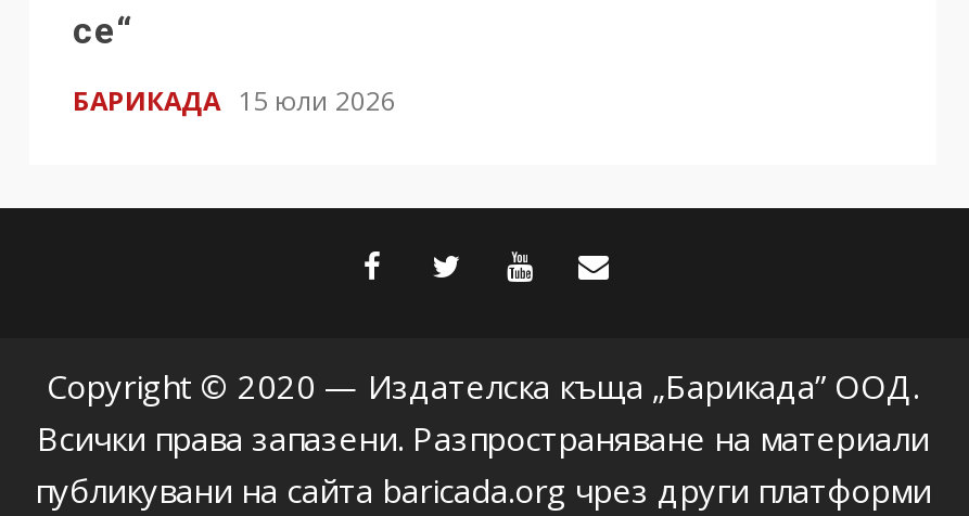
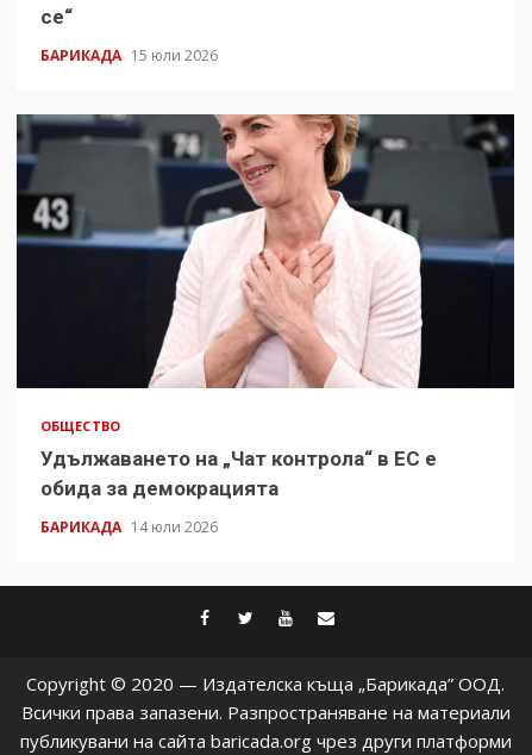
+ [image]
+ ОБЩЕСТВО
+ Удължаването на „Чат контрола“ в ЕС е
+ обида за демокрацията
+ БАРИКАДА 14 юли 2026
